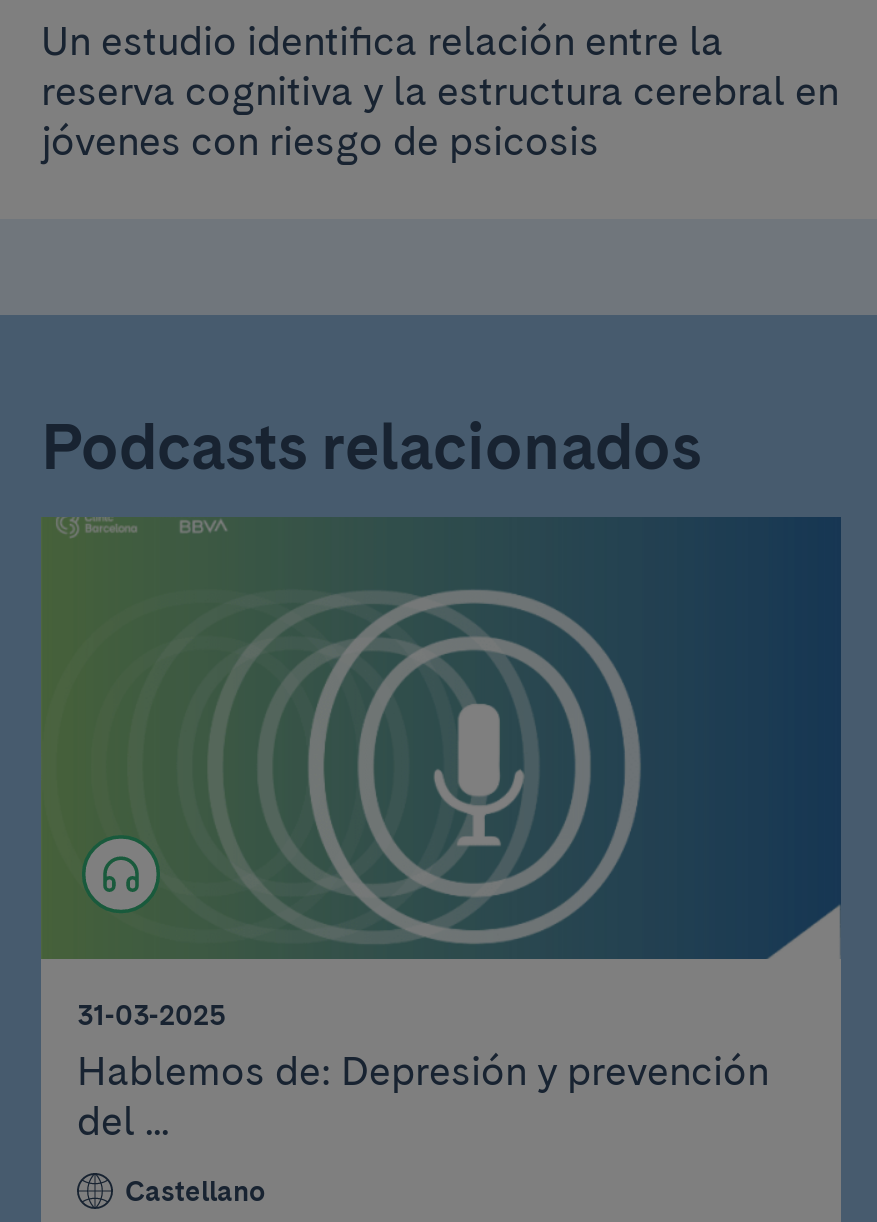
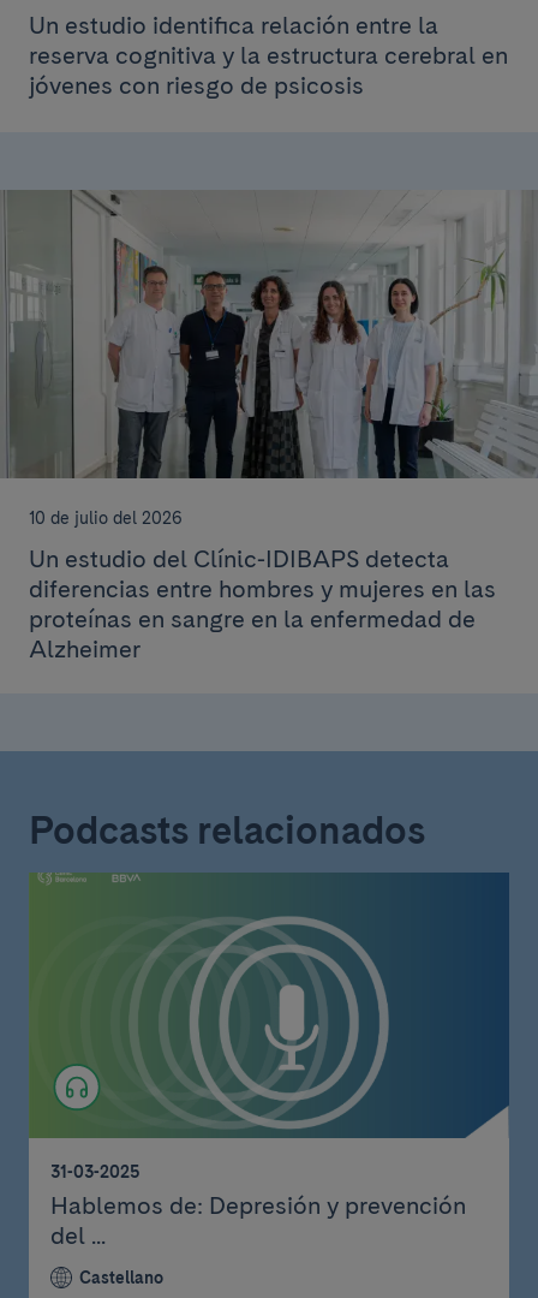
+ [image]
+ 10 de julio del 2026
+ Un estudio del Clínic-IDIBAPS detecta
+ diferencias entre hombres y mujeres en las
+ proteínas en sangre en la enfermedad de
+ Alzheimer
